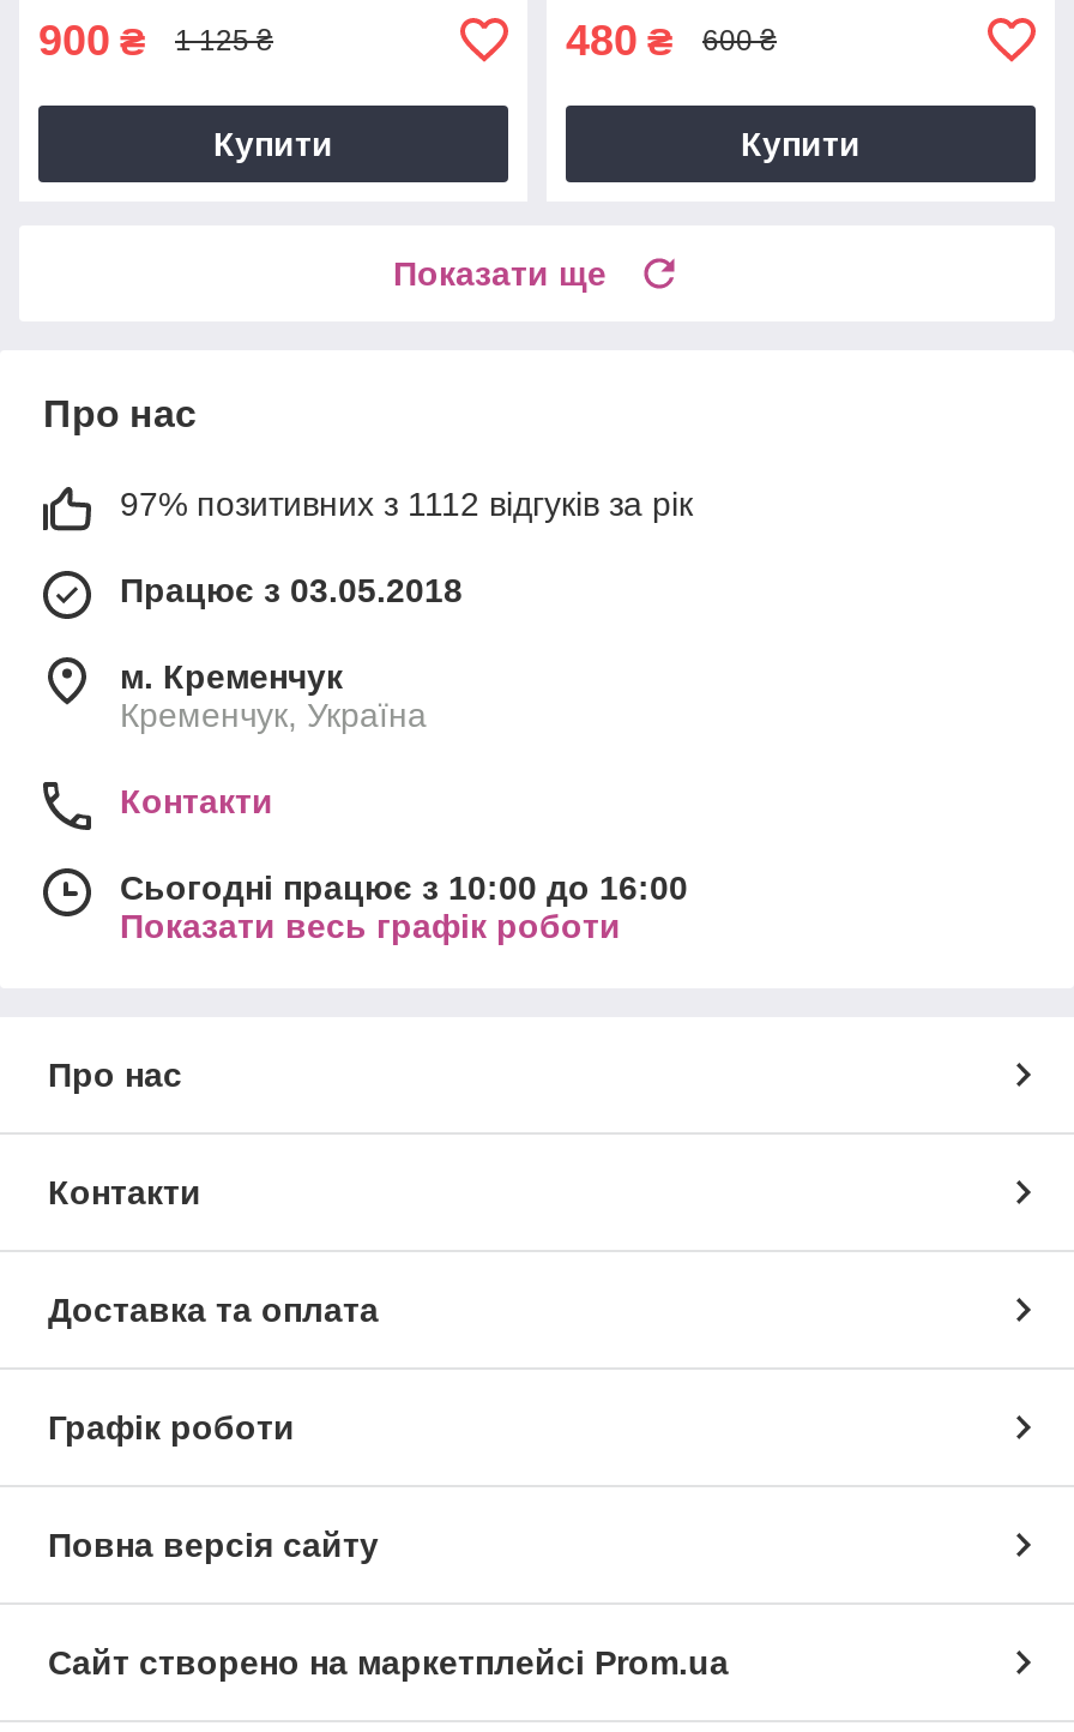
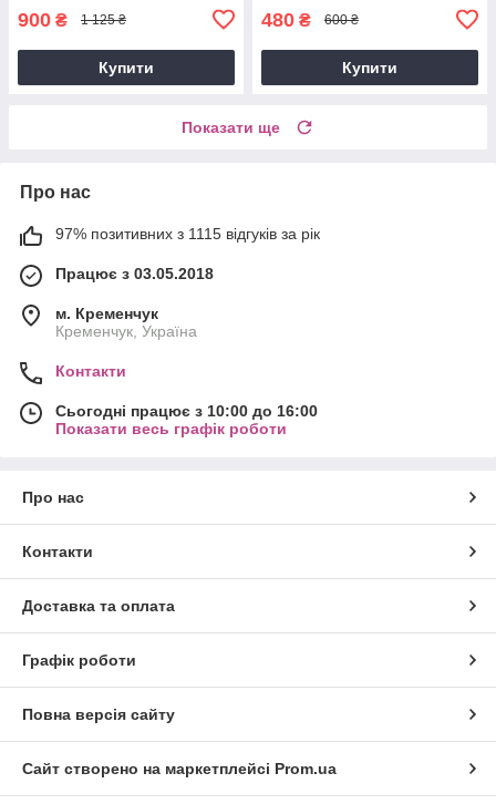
- 97% позитивних з 1112 відгуків за рік
+ 97% позитивних з 1115 відгуків за рік
